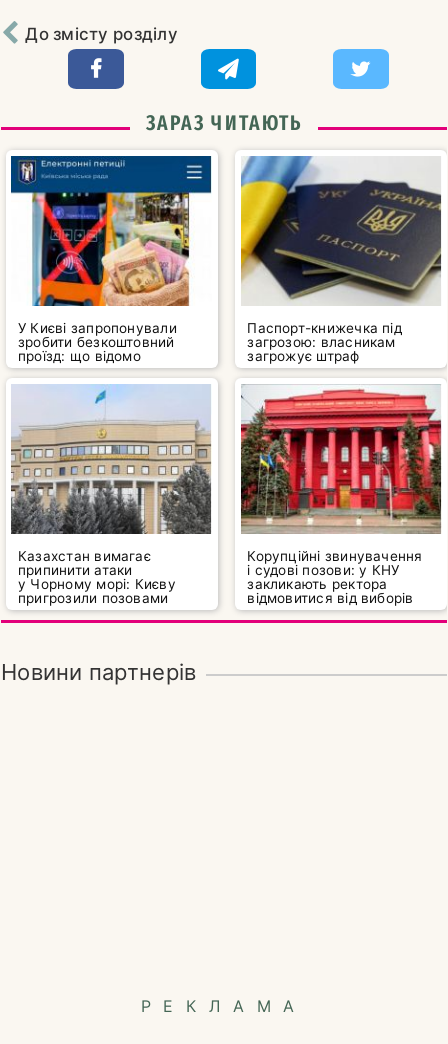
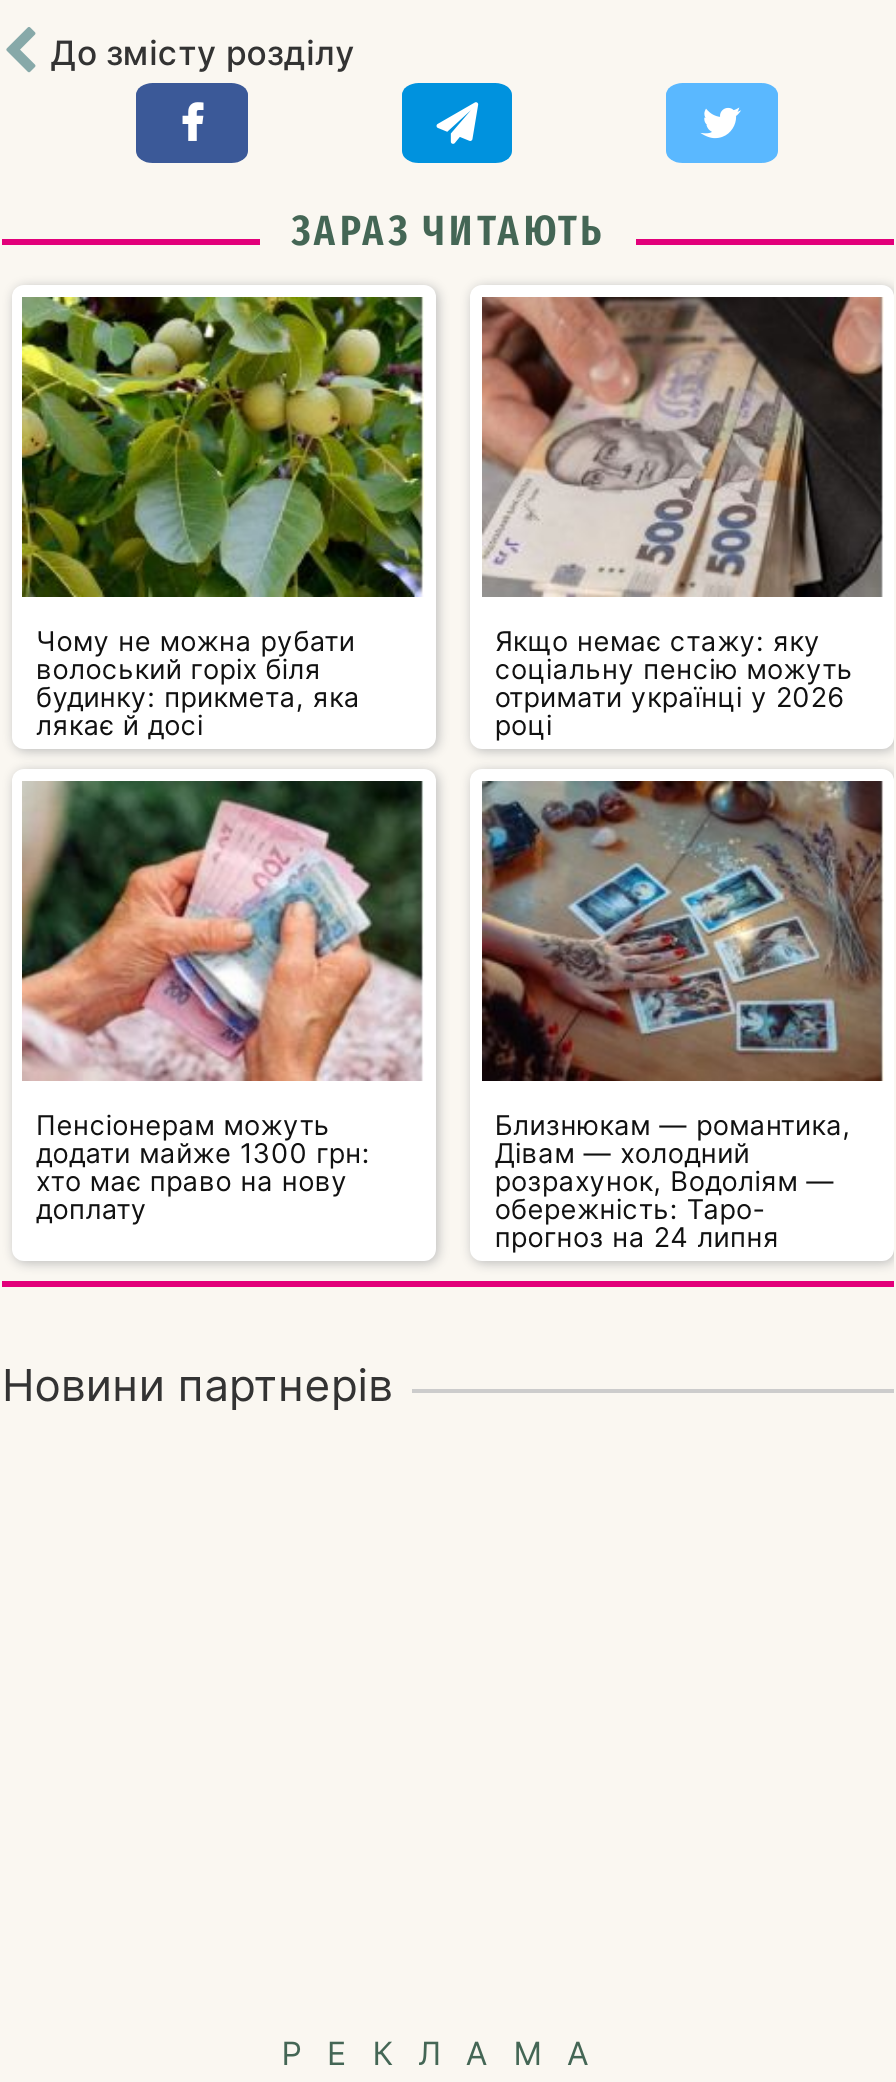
- [image]
- У Києві запропонували
- зробити безкоштовний
- проїзд: що відомо
+ [image]
+ Чому не можна рубати
+ волоський горіх біля
+ будинку: прикмета, яка
+ лякає й досі

- [image]
- Паспорт-книжечка під
- загрозою: власникам
- загрожує штраф
+ [image]
+ Якщо немає стажу: яку
+ соціальну пенсію можуть
+ отримати українці у 2026
+ році

- [image]
- Казахстан вимагає
- припинити атаки
- у Чорному морі: Києву
- пригрозили позовами
+ [image]
+ Пенсіонерам можуть
+ додати майже 1300 грн:
+ хто має право на нову
+ доплату

- [image]
- Корупційні звинувачення
- і судові позови: у КНУ
- закликають ректора
- відмовитися від виборів
+ [image]
+ Близнюкам — романтика,
+ Дівам — холодний
+ розрахунок, Водоліям —
+ обережність: Таро-
+ прогноз на 24 липня
